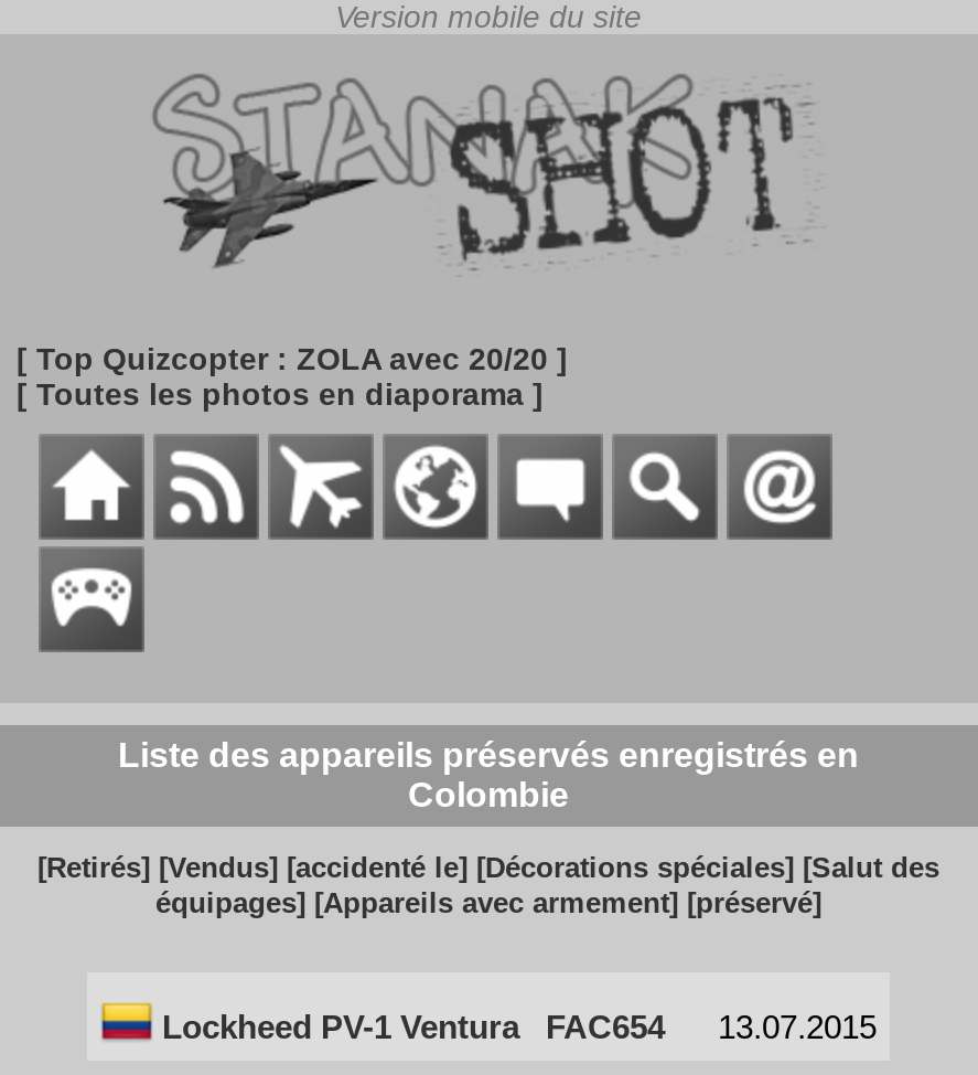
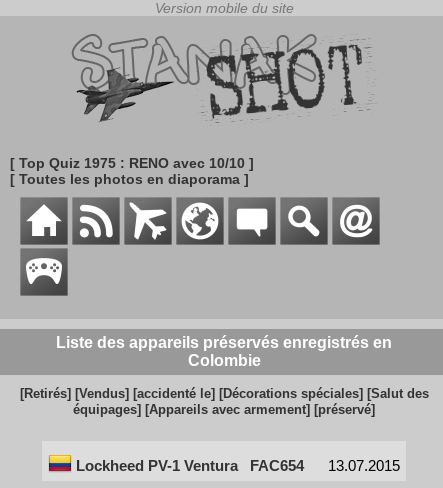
- [ Top Quizcopter : ZOLA avec 20/20 ]
+ [ Top Quiz 1975 : RENO avec 10/10 ]
